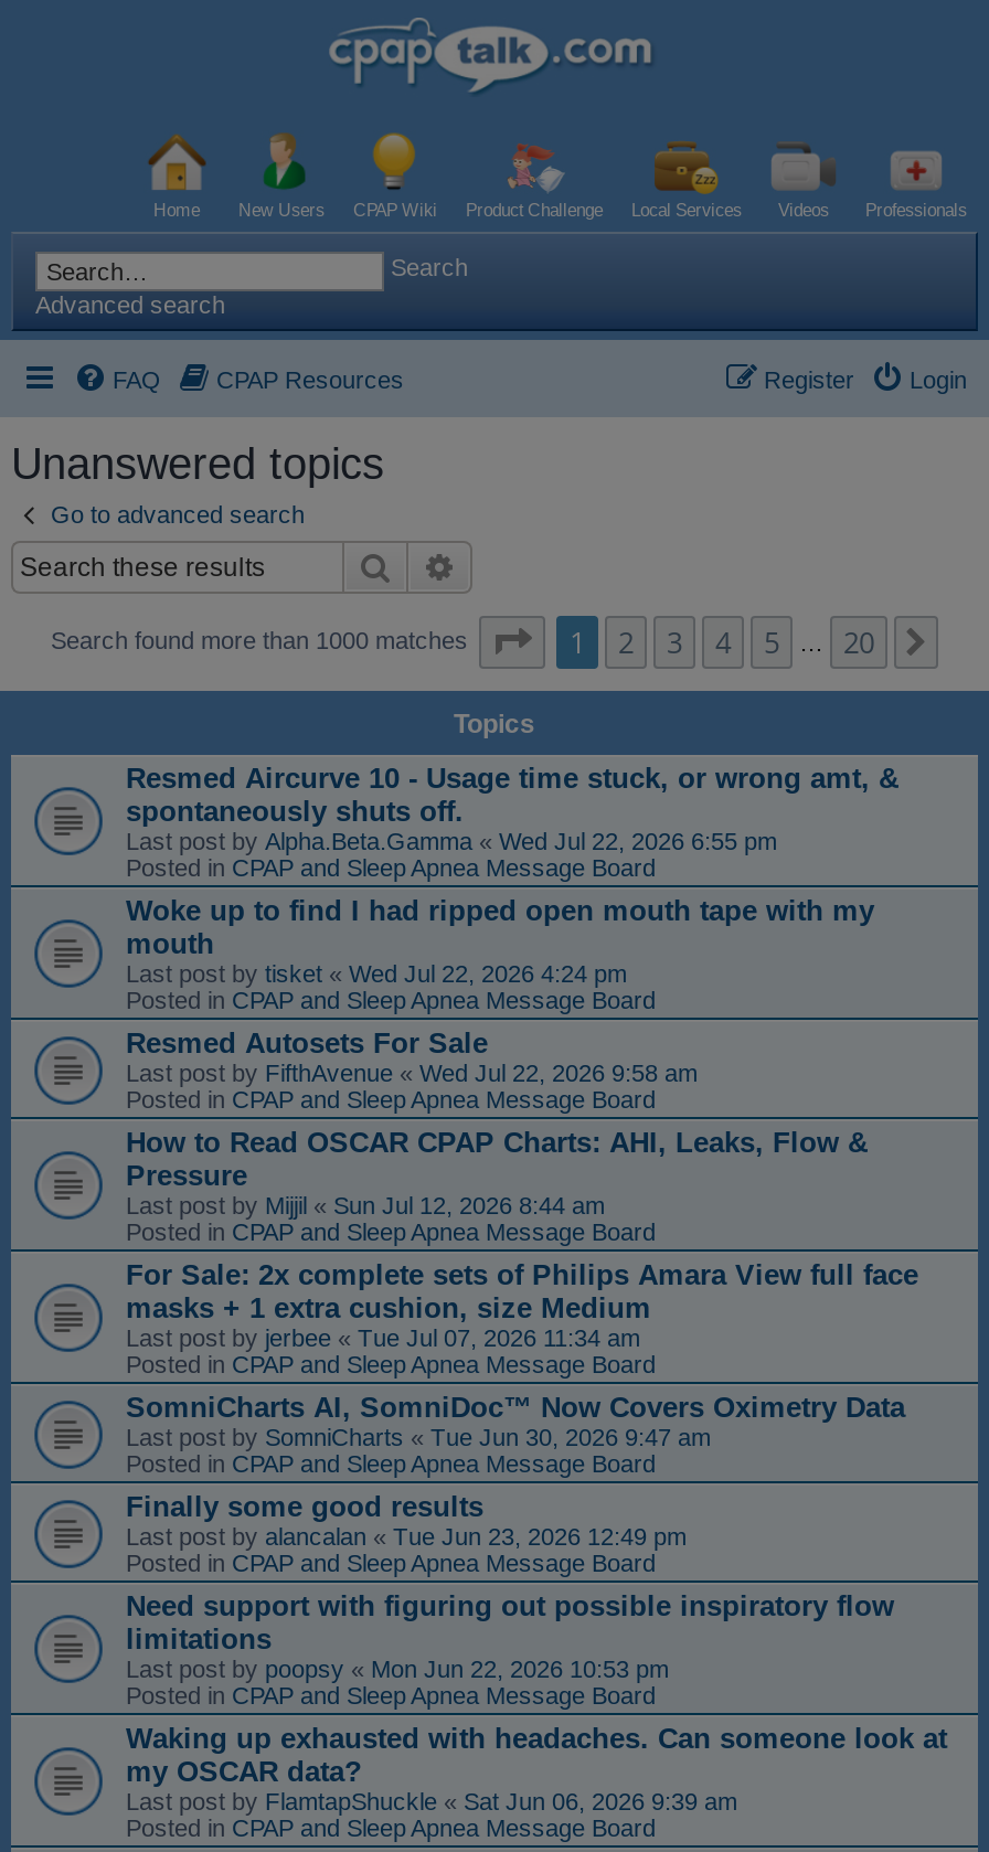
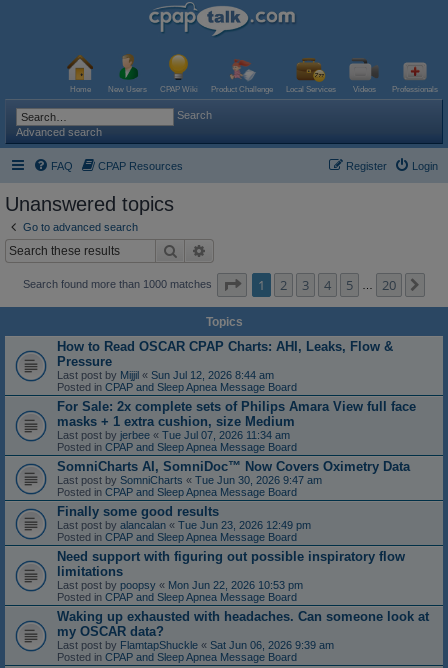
- Resmed Aircurve 10 - Usage time stuck, or wrong amt, &
- spontaneously shuts off.
- Last post by Alpha.Beta.Gamma «Wed Jul 22, 2026 6:55 pm
- Posted in CPAP and Sleep Apnea Message Board
- Woke up to find I had ripped open mouth tape with my
- mouth
- Last post by tisket «Wed Jul 22, 2026 4:24 pm
- Posted in CPAP and Sleep Apnea Message Board
- Resmed Autosets For Sale
- Last post by FifthAvenue «Wed Jul 22, 2026 9:58 am
- Posted in CPAP and Sleep Apnea Message Board
